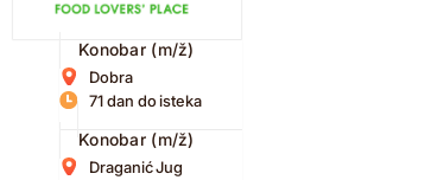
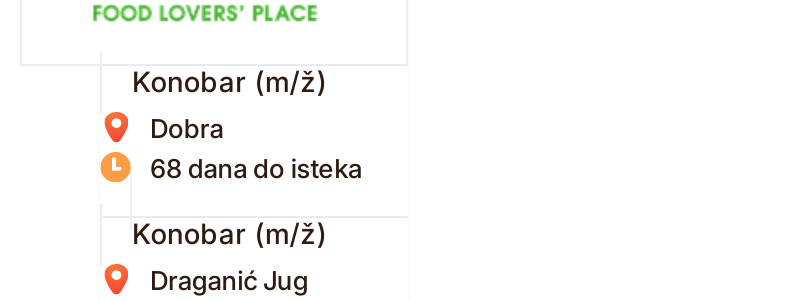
- 71 dan do isteka
+ 68 dana do isteka
